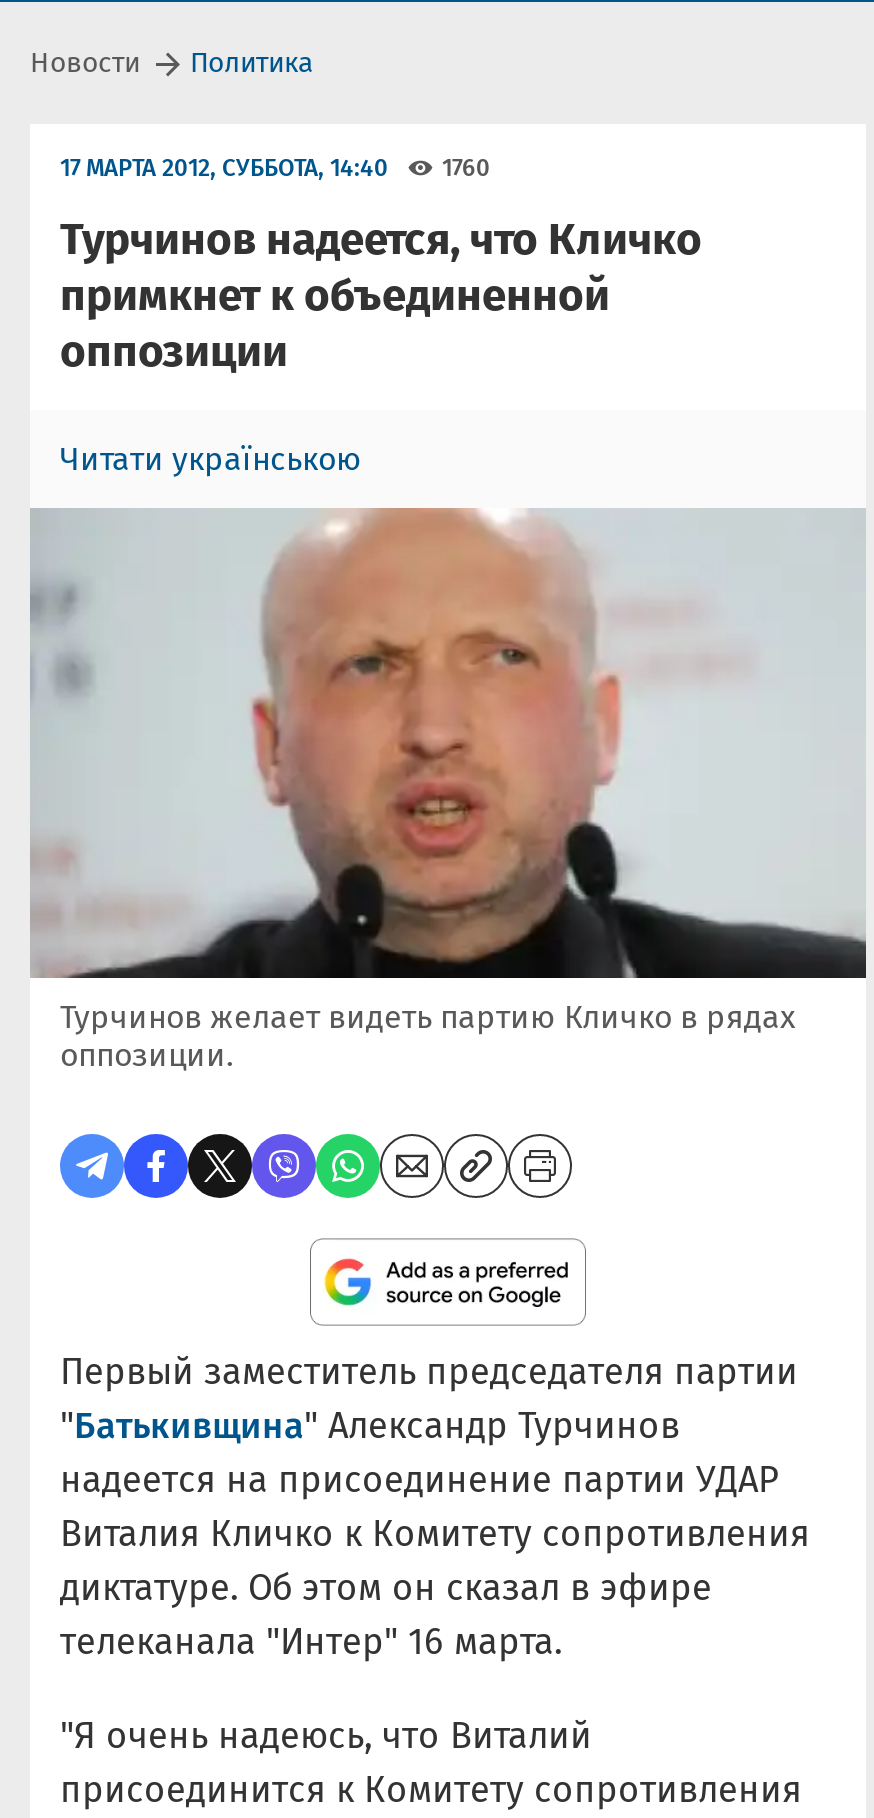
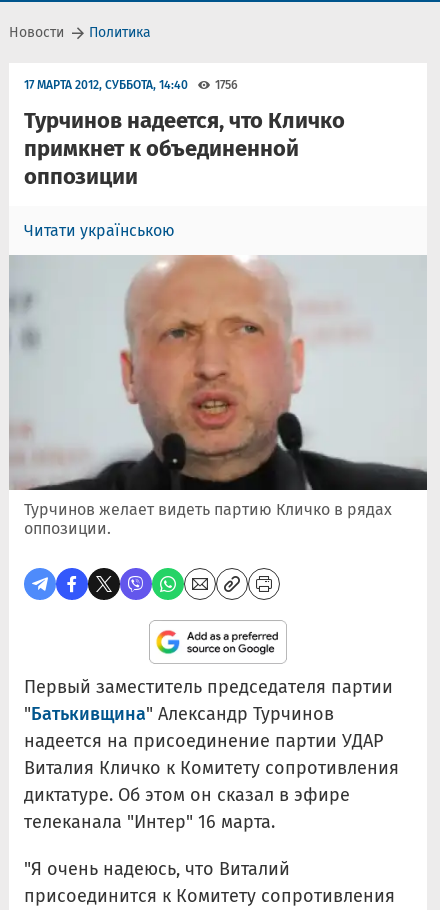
- 17 МАРТА 2012, СУББОТА, 14:40 1760
+ 17 МАРТА 2012, СУББОТА, 14:40 1756
